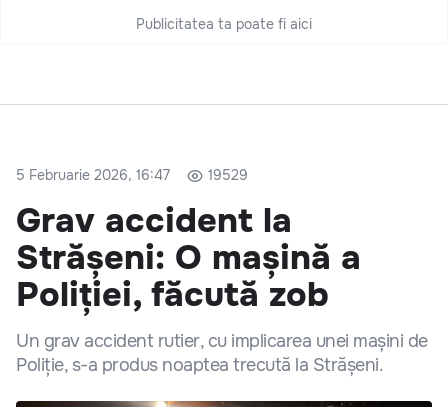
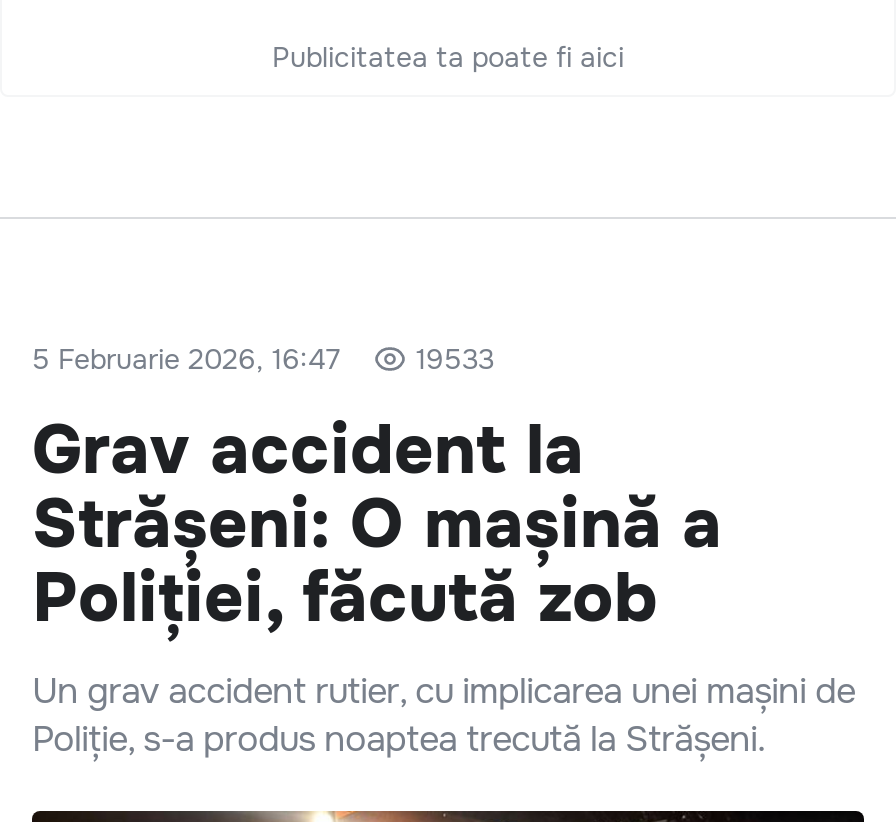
- 19529
+ 19533
